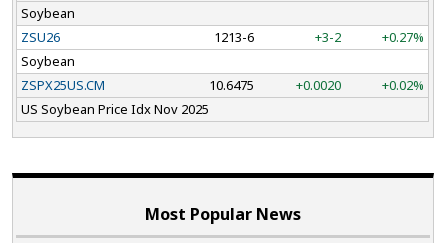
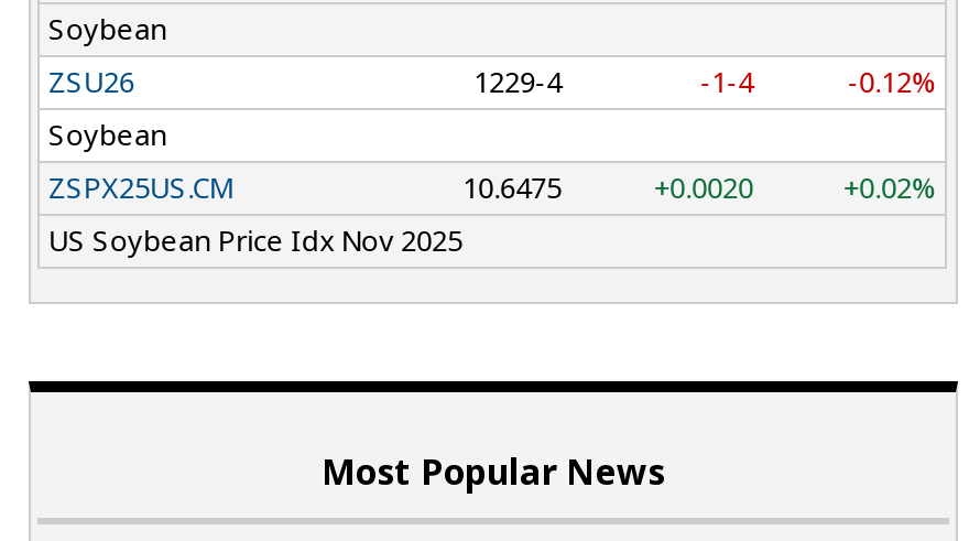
- 1213-6
+ 1229-4

- +3-2
+ -1-4

- +0.27%
+ -0.12%
